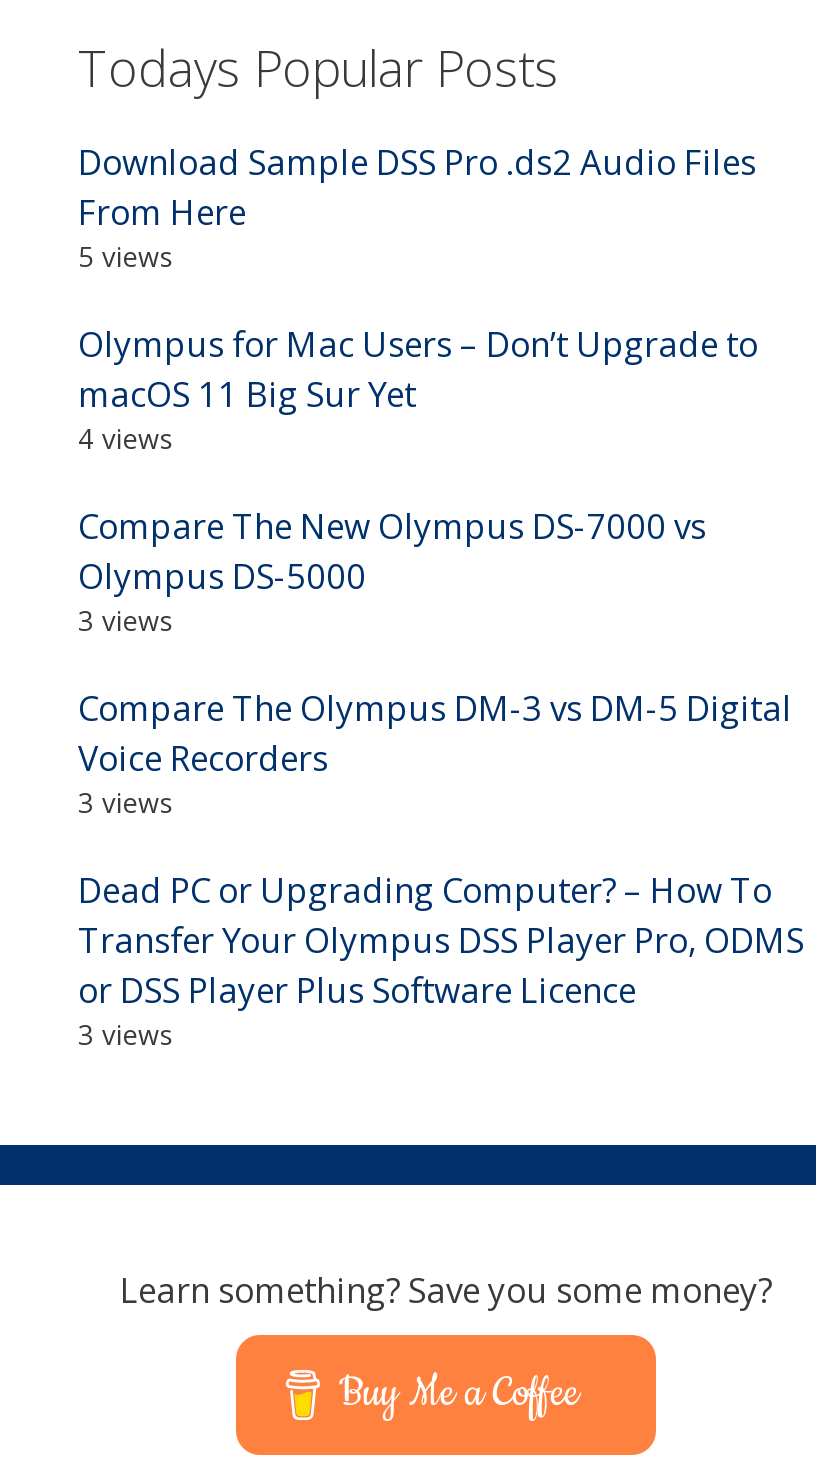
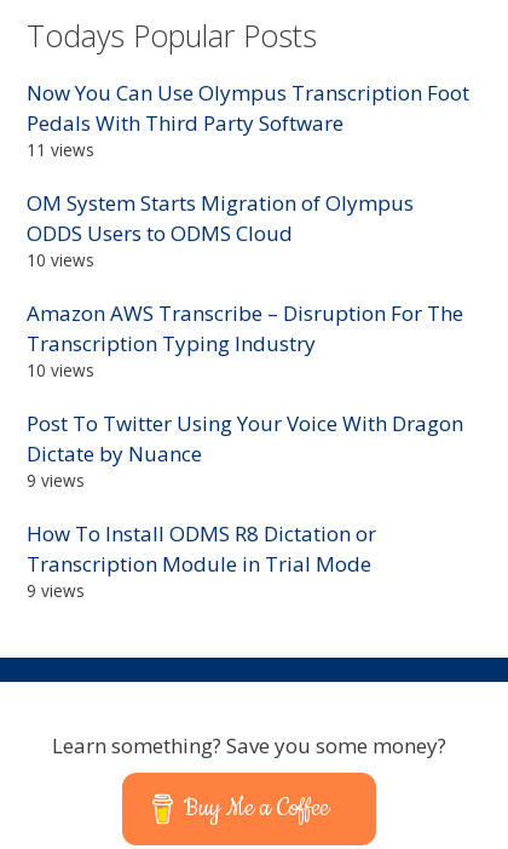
- Download Sample DSS Pro .ds2 Audio Files
- From Here
- 5 views
+ Now You Can Use Olympus Transcription Foot
+ Pedals With Third Party Software
+ 11 views

- Olympus for Mac Users – Don’t Upgrade to
- macOS 11 Big Sur Yet
- 4 views
+ OM System Starts Migration of Olympus
+ ODDS Users to ODMS Cloud
+ 10 views

- Compare The New Olympus DS-7000 vs
- Olympus DS-5000
- 3 views
+ Amazon AWS Transcribe – Disruption For The
+ Transcription Typing Industry
+ 10 views

- Compare The Olympus DM-3 vs DM-5 Digital
- Voice Recorders
- 3 views
+ Post To Twitter Using Your Voice With Dragon
+ Dictate by Nuance
+ 9 views

- Dead PC or Upgrading Computer? – How To
- Transfer Your Olympus DSS Player Pro, ODMS
- or DSS Player Plus Software Licence
- 3 views
+ How To Install ODMS R8 Dictation or
+ Transcription Module in Trial Mode
+ 9 views
